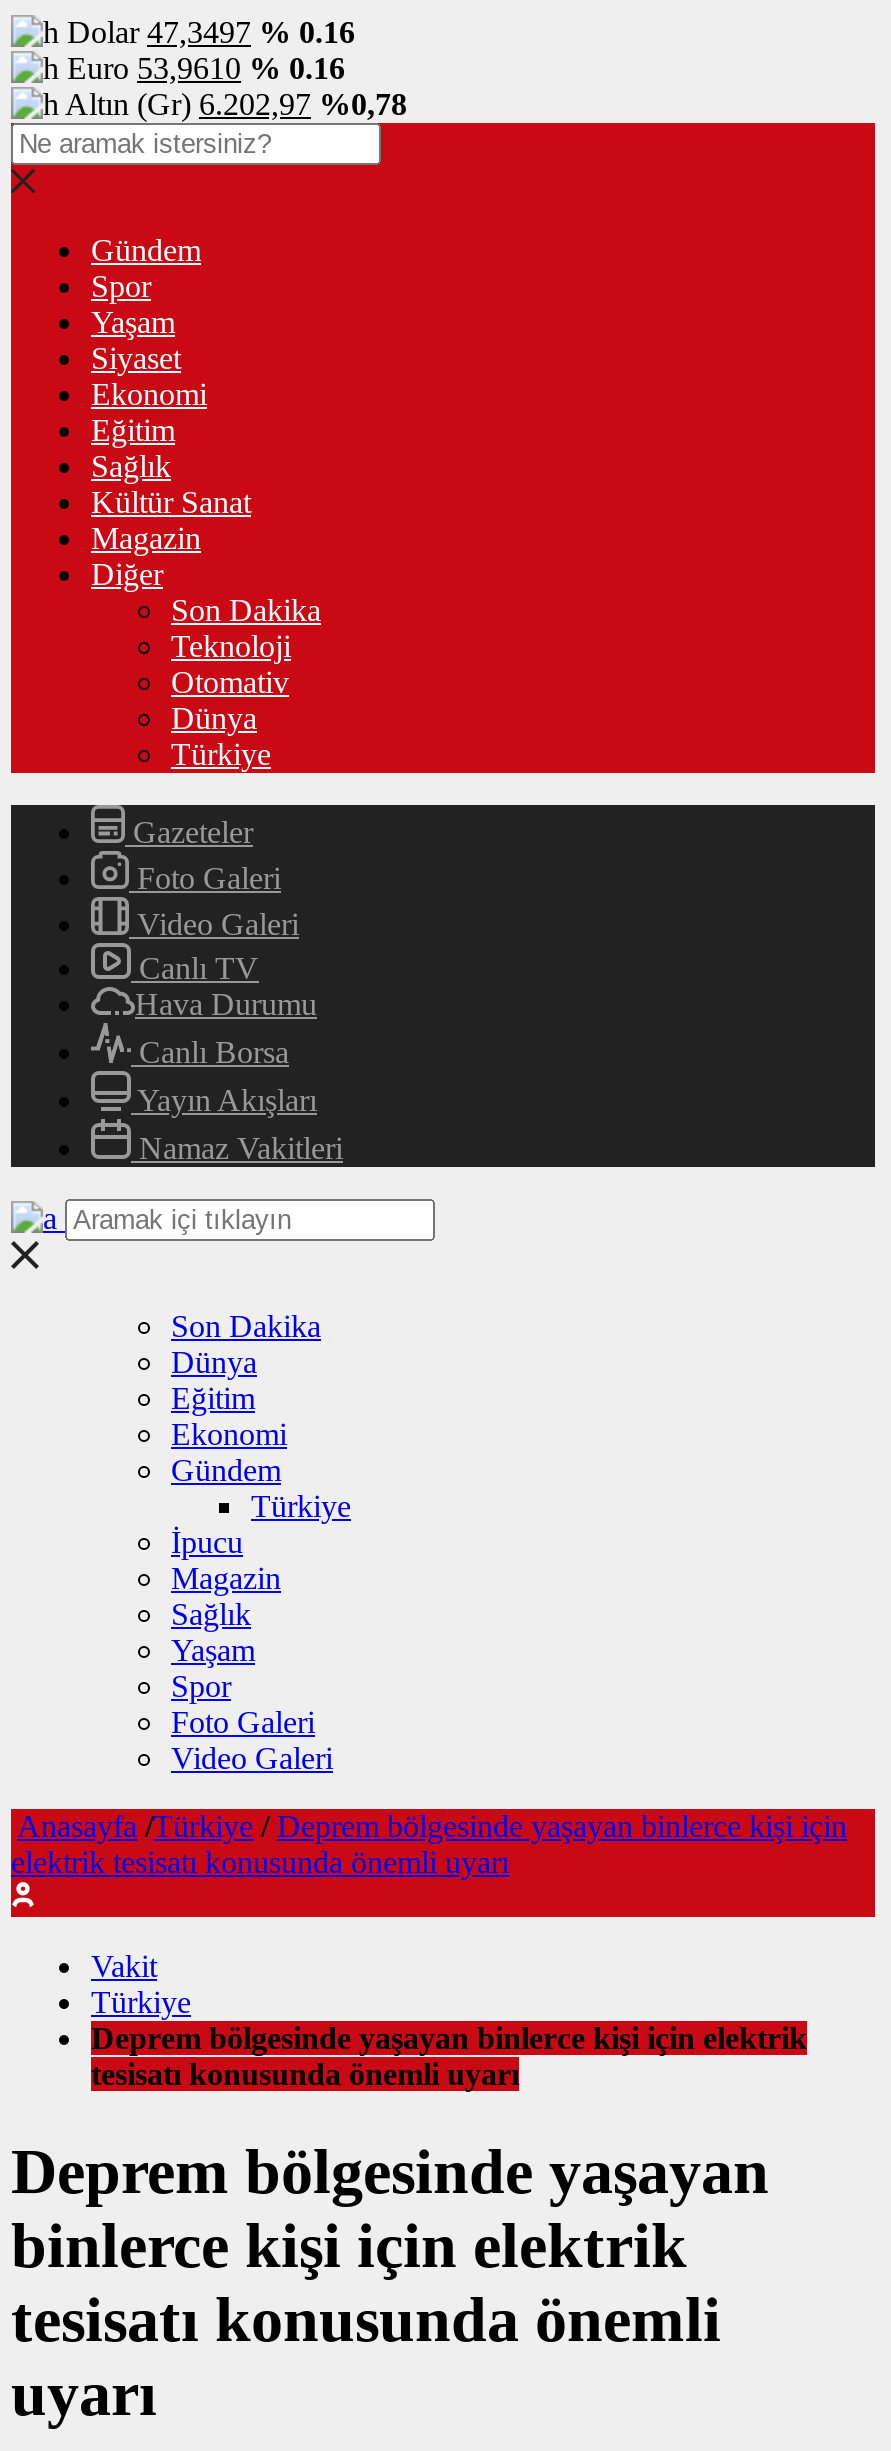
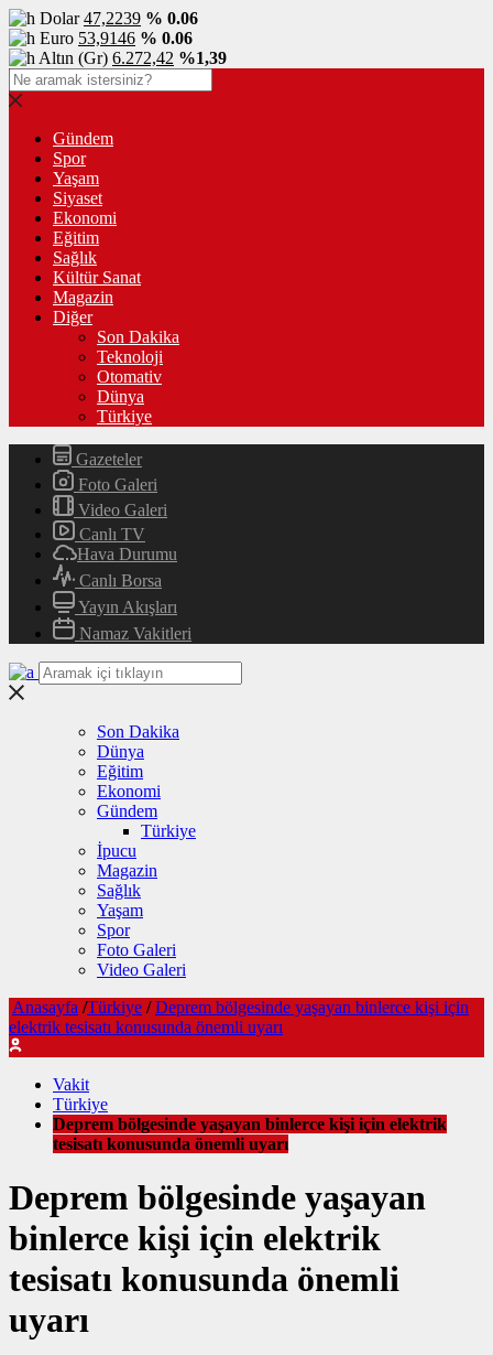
- Dolar 47,3497 % 0.16
+ Dolar 47,2239 % 0.06

- Euro 53,9610 % 0.16
+ Euro 53,9146 % 0.06

- Altın (Gr) 6.202,97 %0,78
+ Altın (Gr) 6.272,42 %1,39
